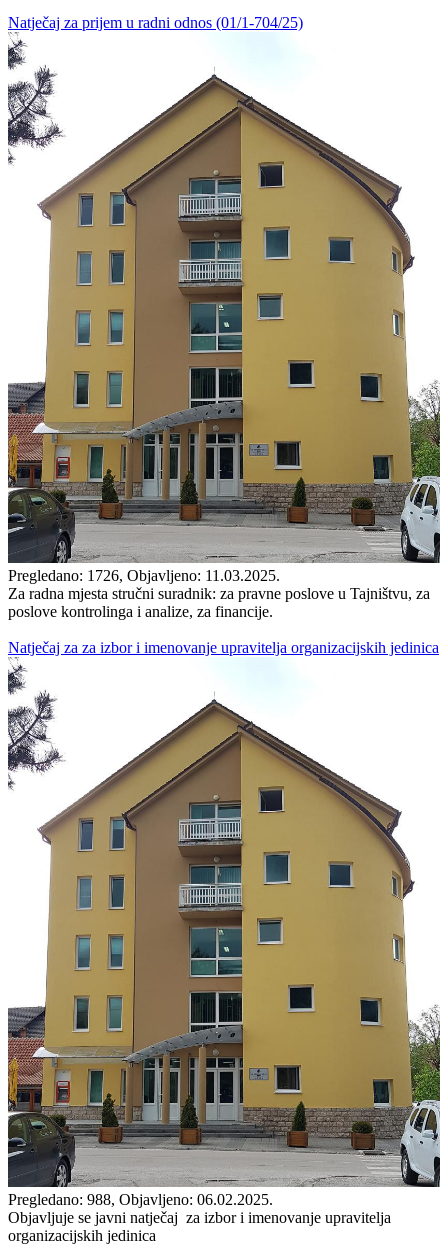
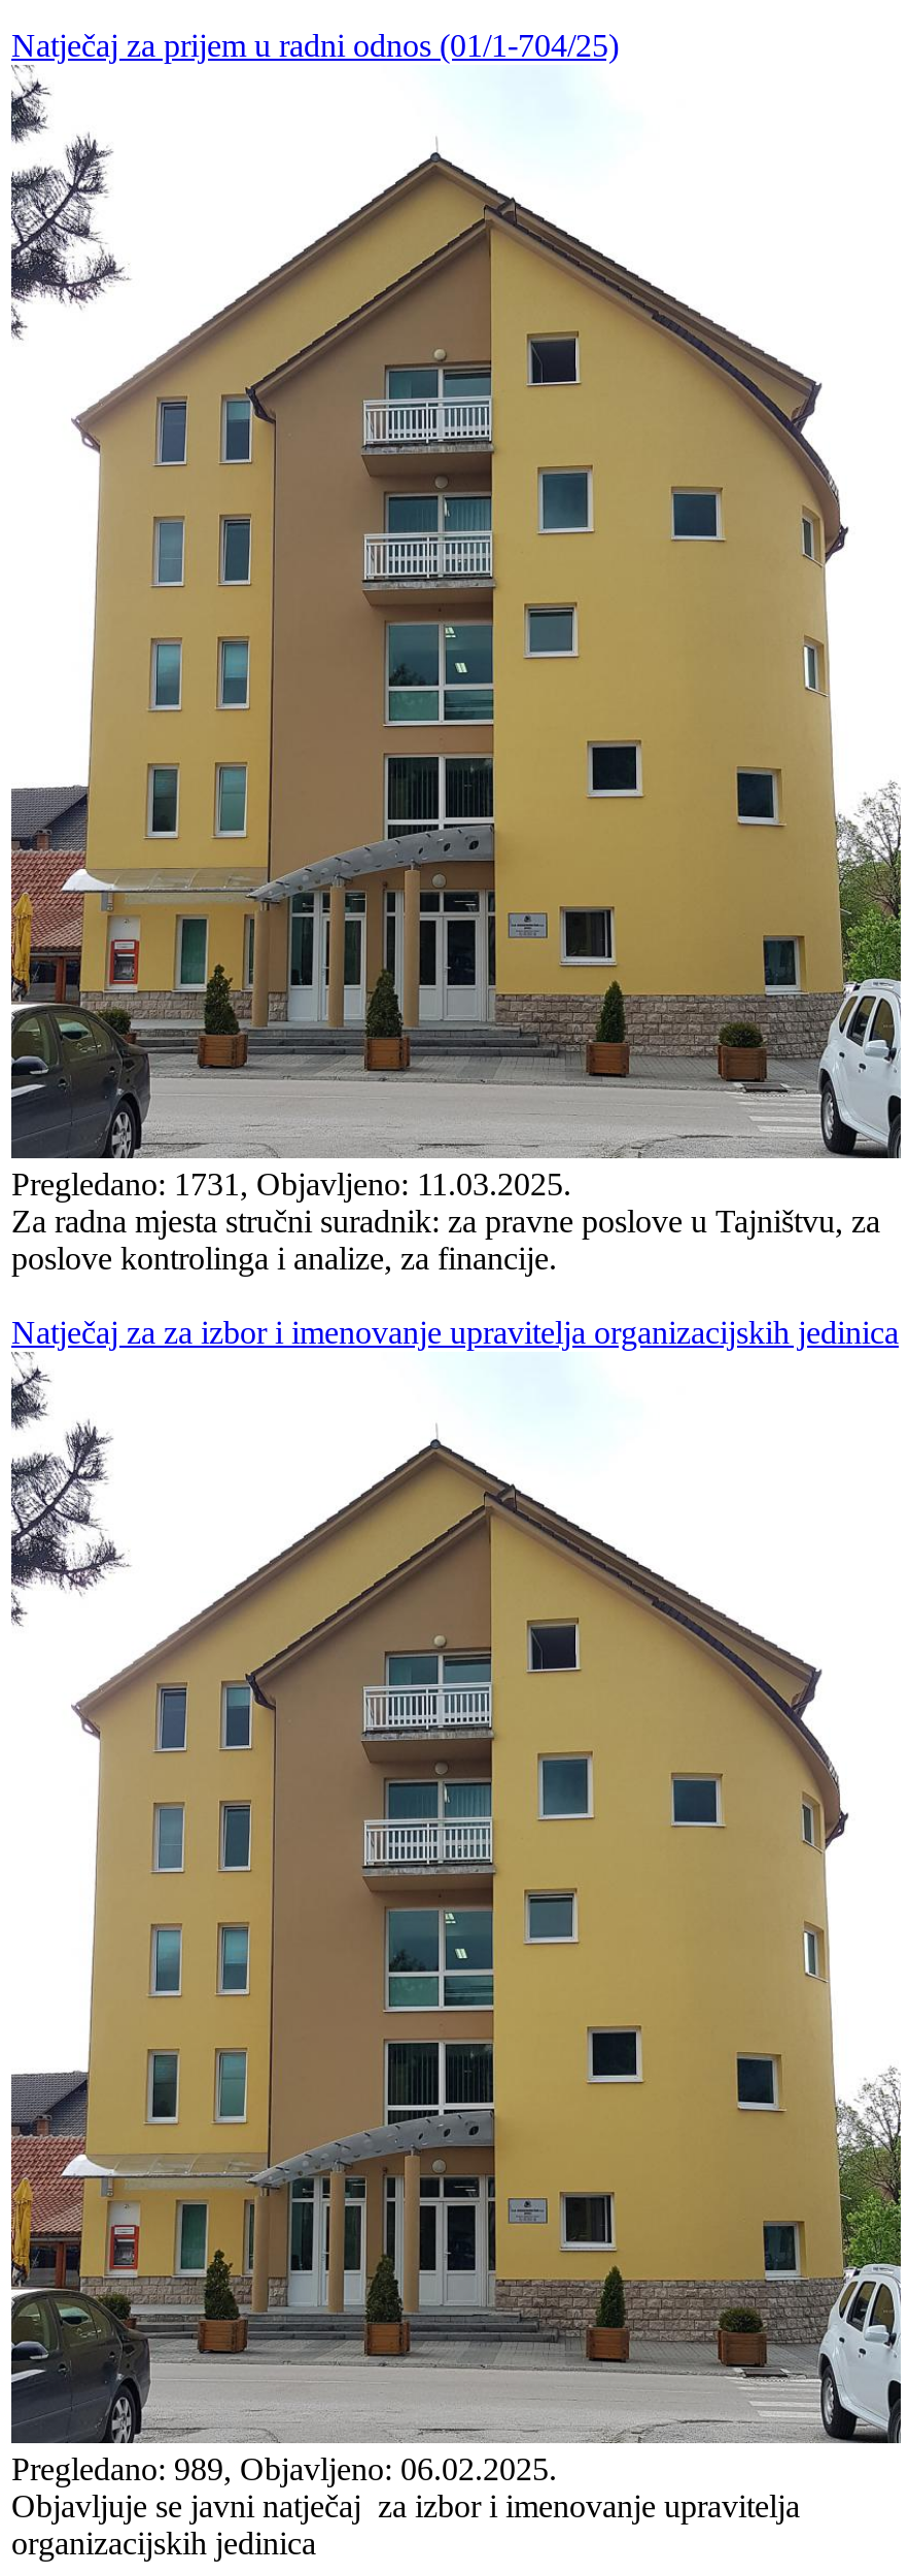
- Pregledano: 1726, Objavljeno: 11.03.2025.
+ Pregledano: 1731, Objavljeno: 11.03.2025.

- Pregledano: 988, Objavljeno: 06.02.2025.
+ Pregledano: 989, Objavljeno: 06.02.2025.
